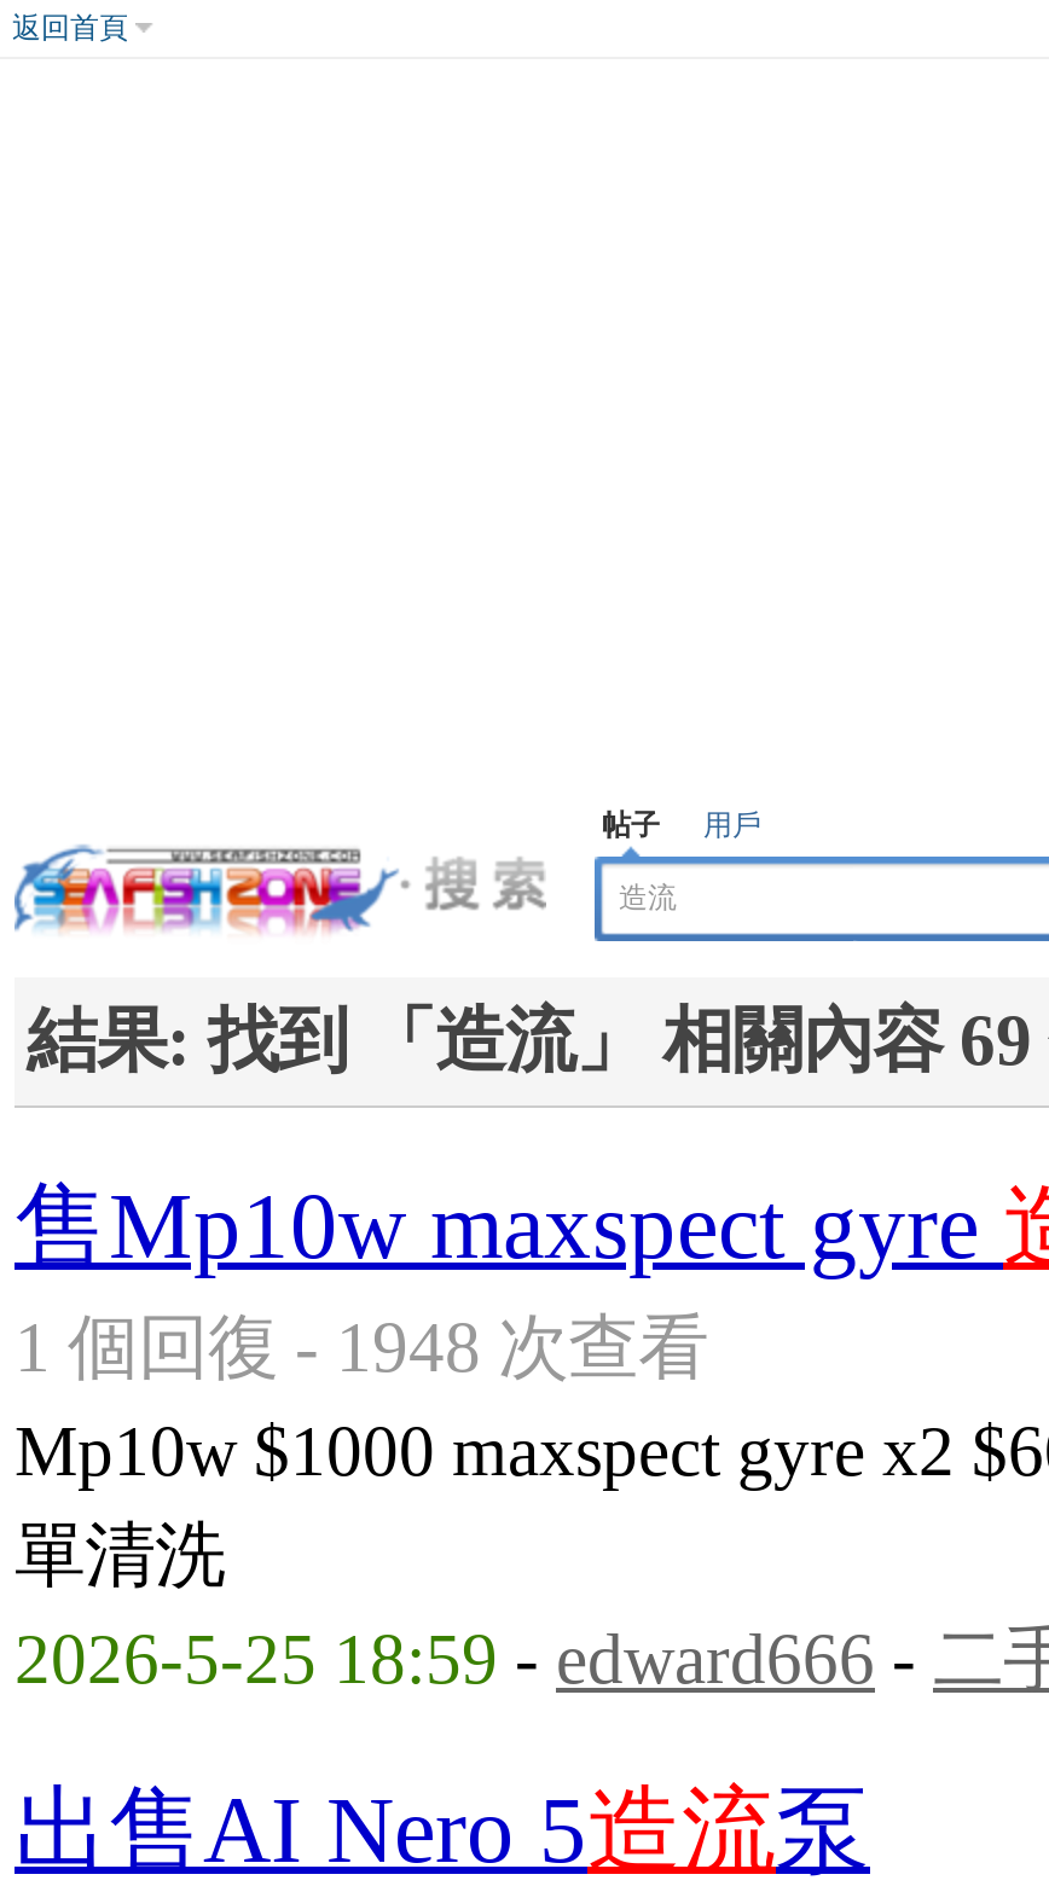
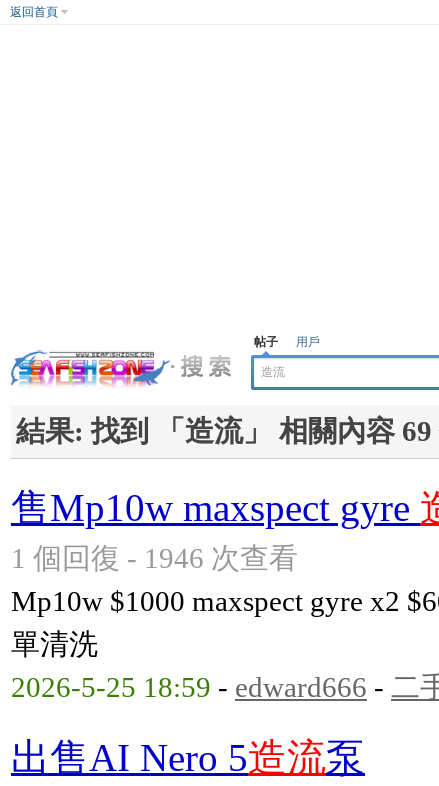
- 1 個回復 - 1948 次查看
+ 1 個回復 - 1946 次查看
